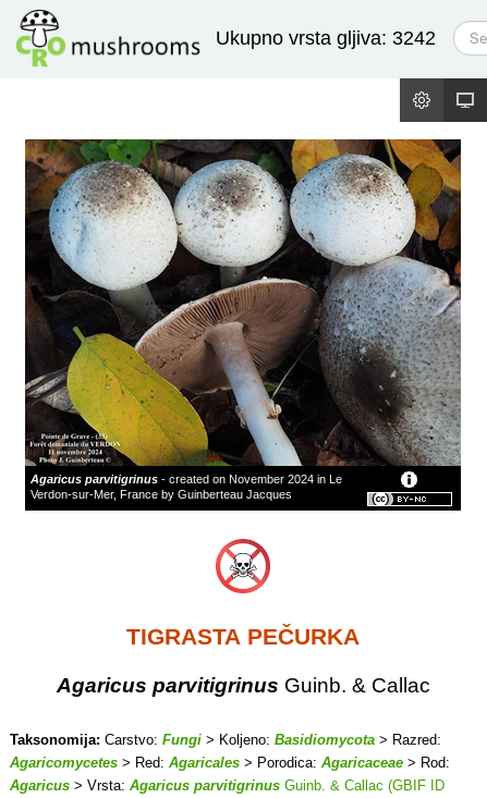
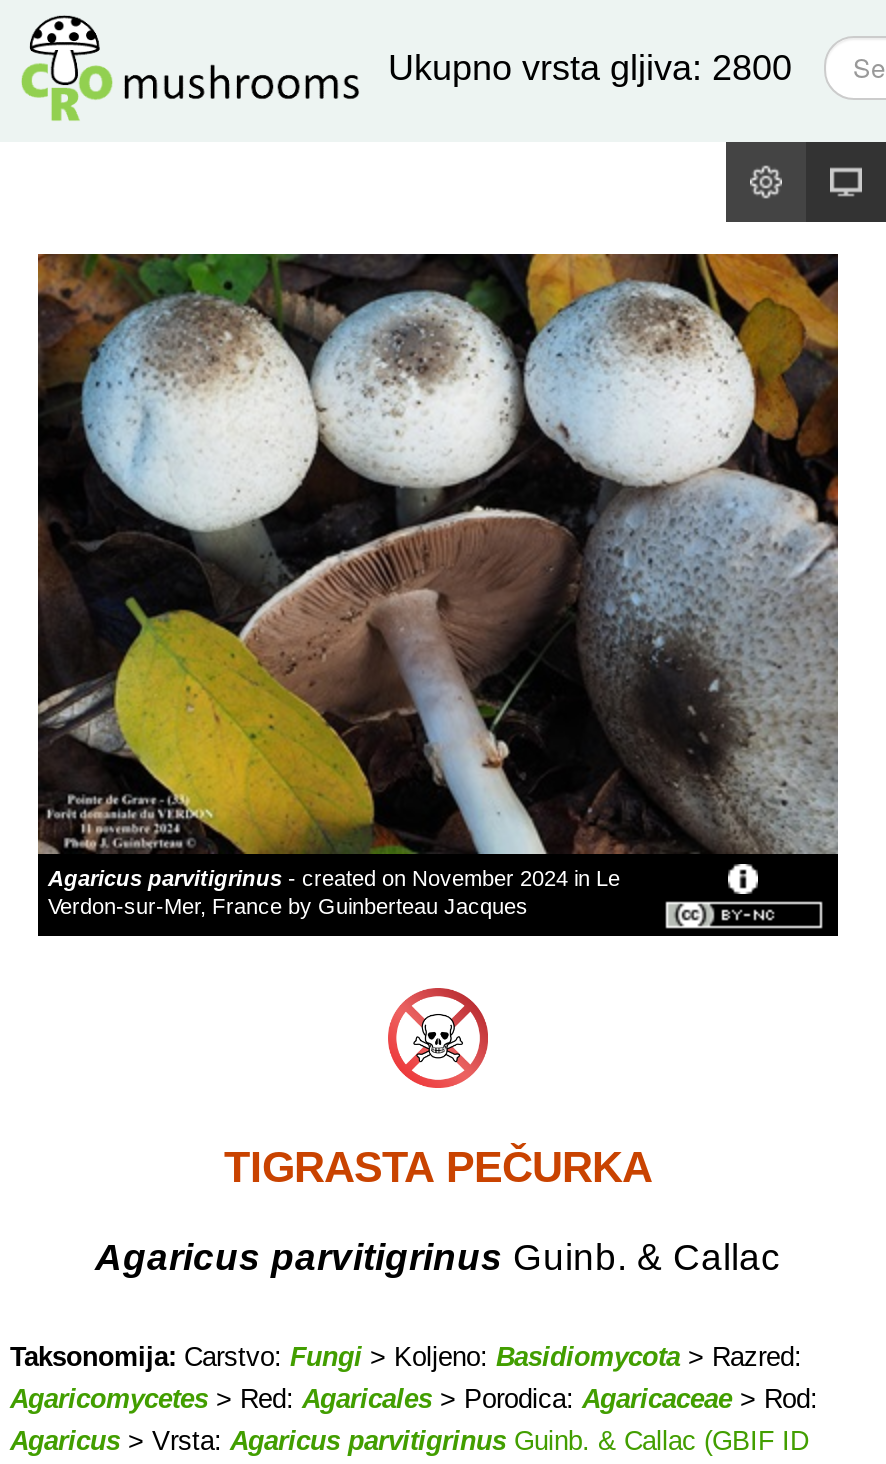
- Ukupno vrsta gljiva: 3242
+ Ukupno vrsta gljiva: 2800
